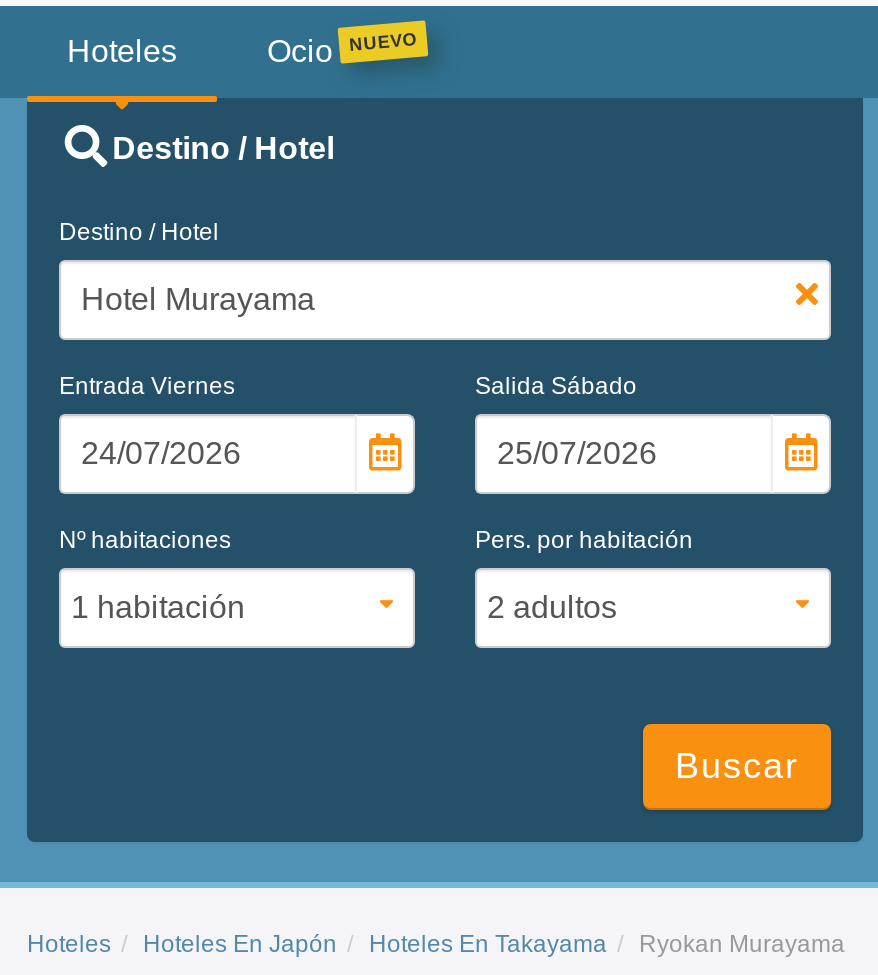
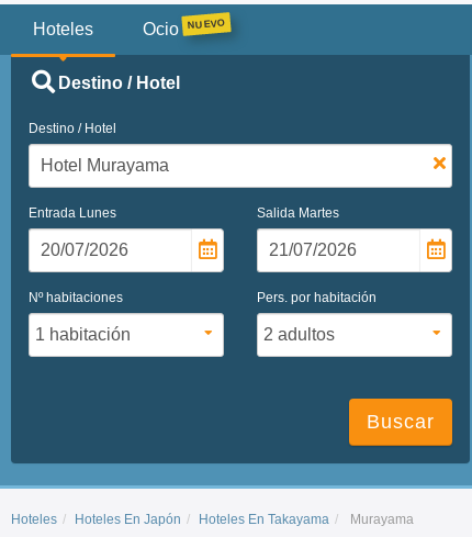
- Entrada Viernes
+ Entrada Lunes

- Salida Sábado
+ Salida Martes

- Ryokan Murayama
+ Murayama
